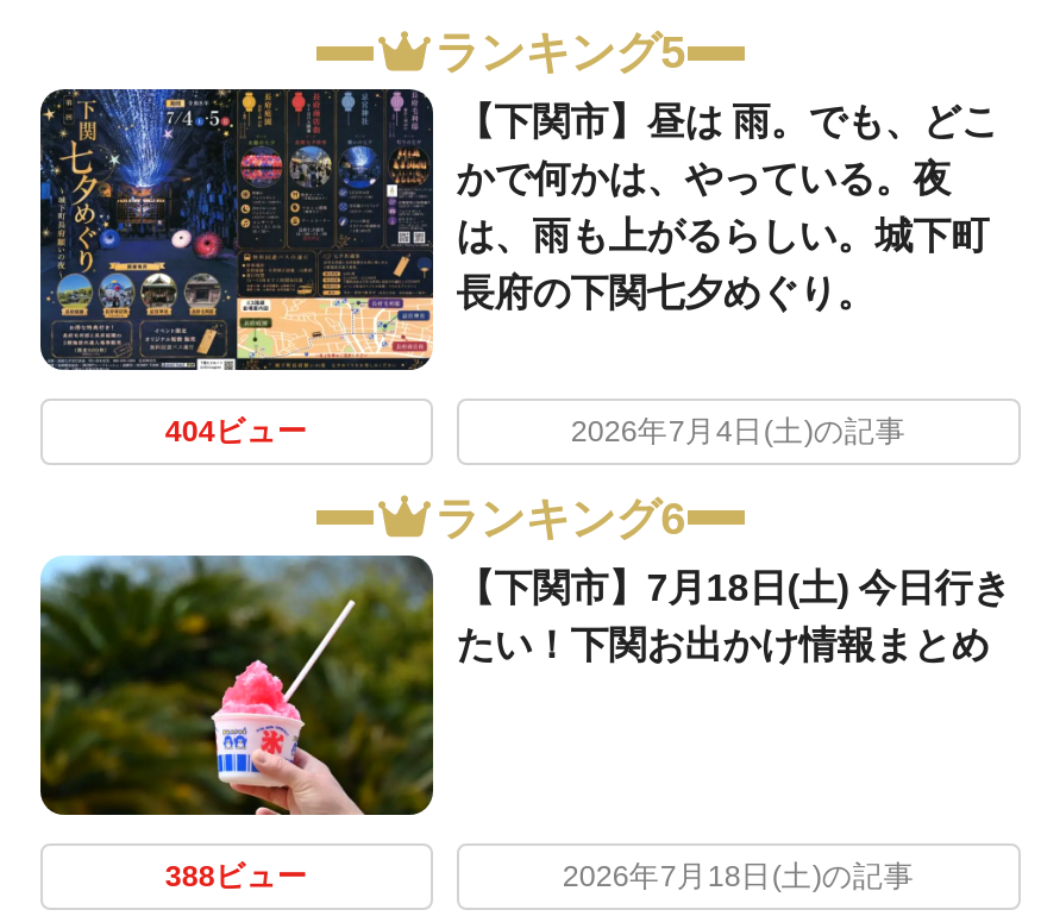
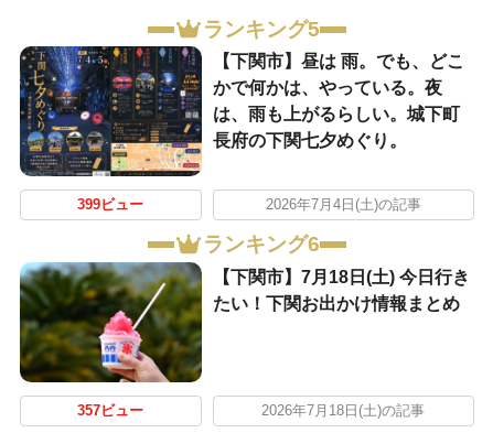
- 404ビュー
+ 399ビュー

- 388ビュー
+ 357ビュー
